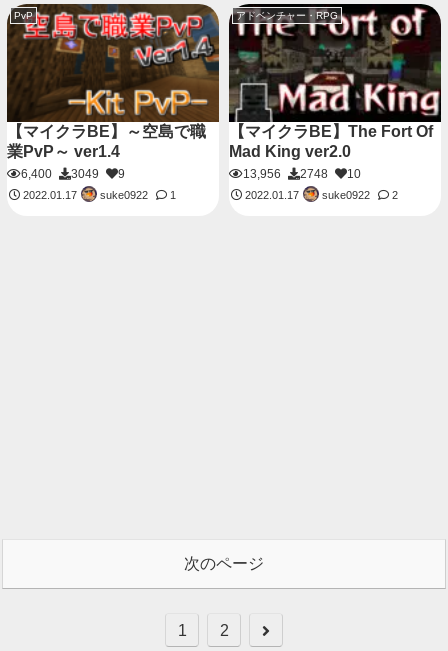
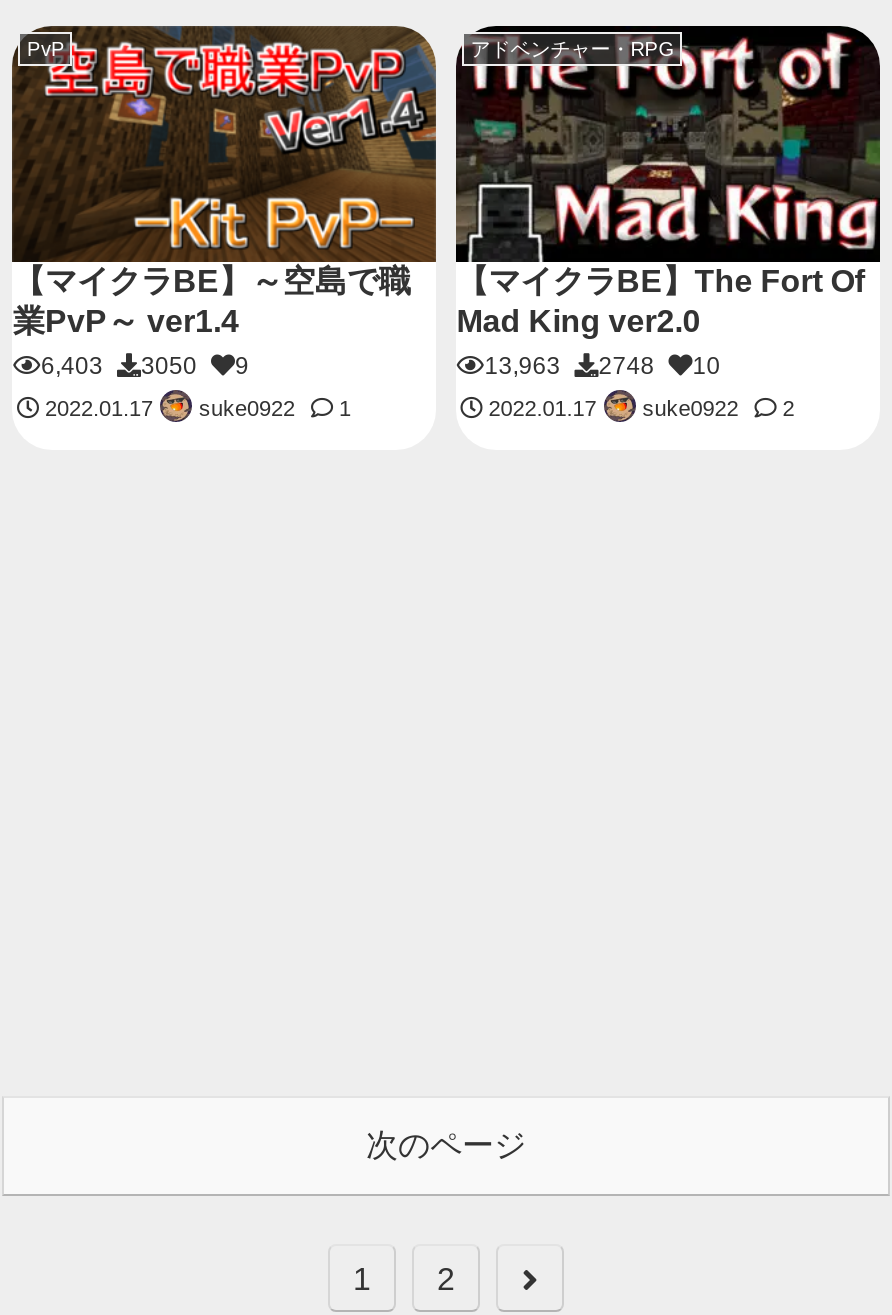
- 6,400
+ 6,403

- 3049
+ 3050

- 13,956 2748 10
+ 13,963 2748 10
